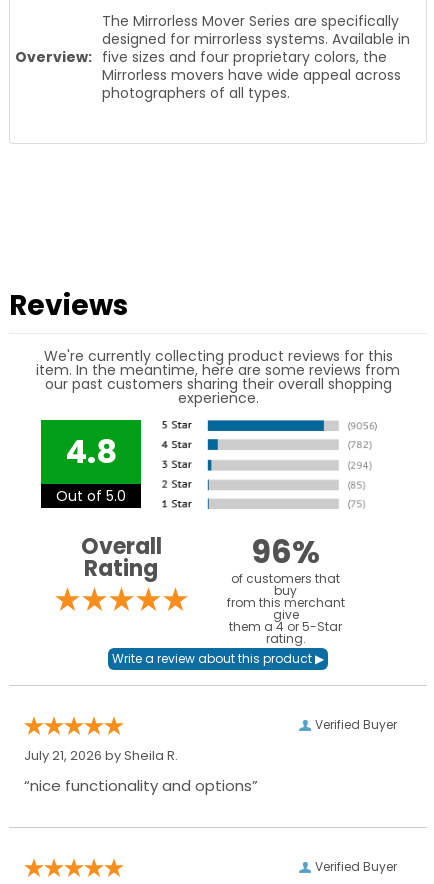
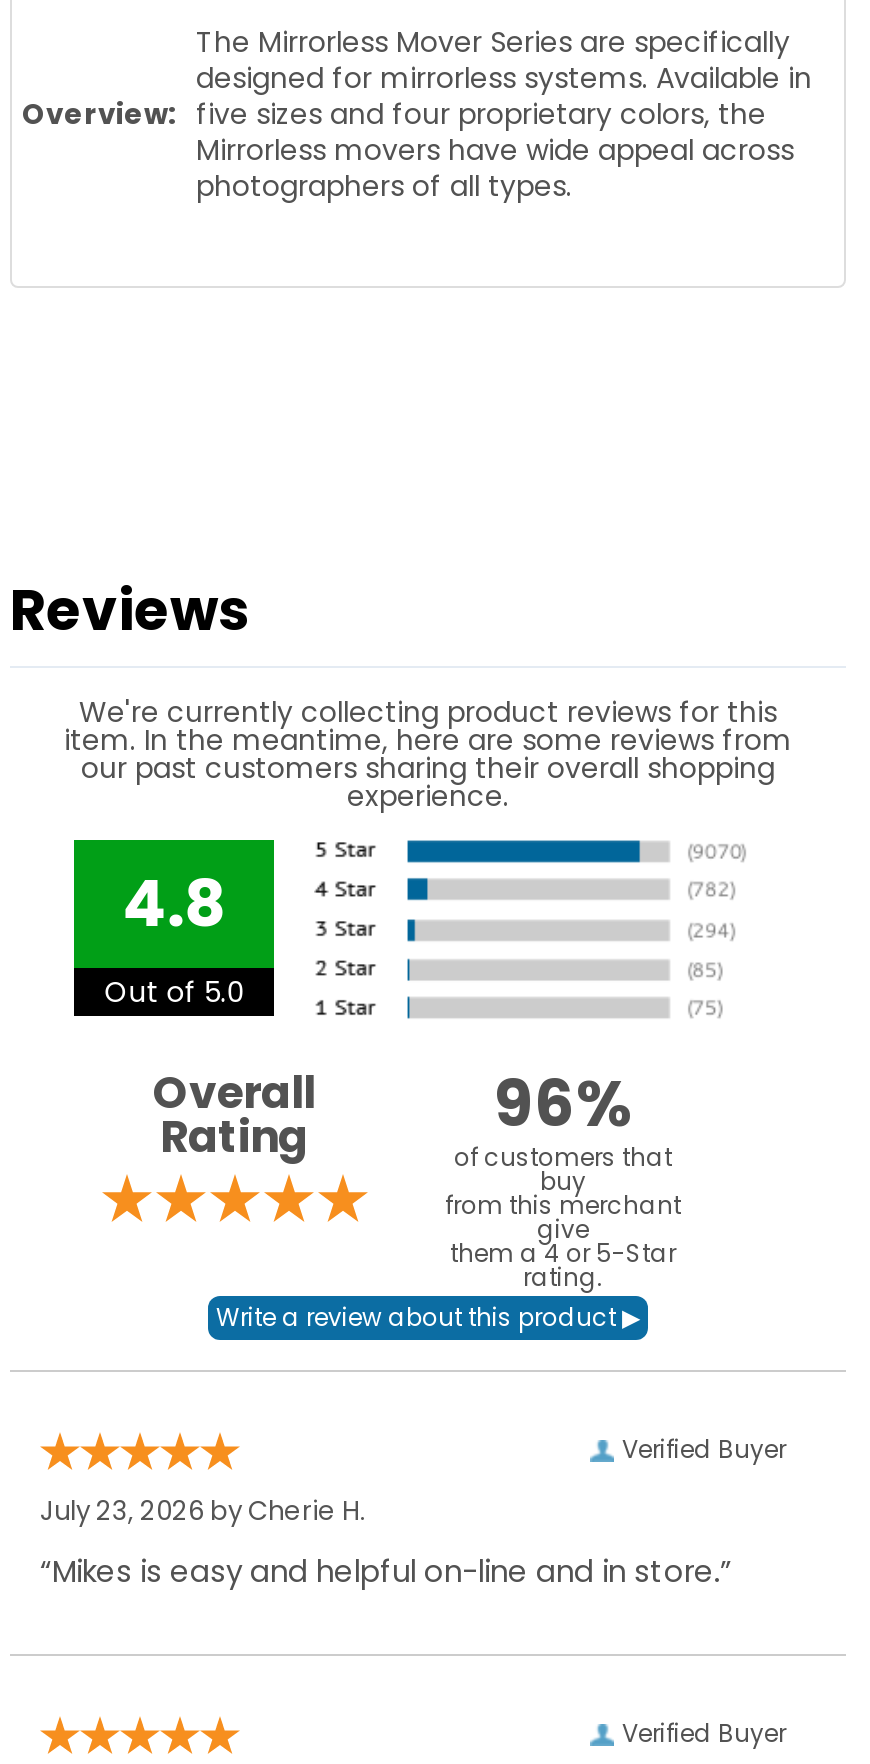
- July 21, 2026 by Sheila R.
+ July 23, 2026 by Cherie H.

- “nice functionality and options”
+ “Mikes is easy and helpful on-line and in store.”
